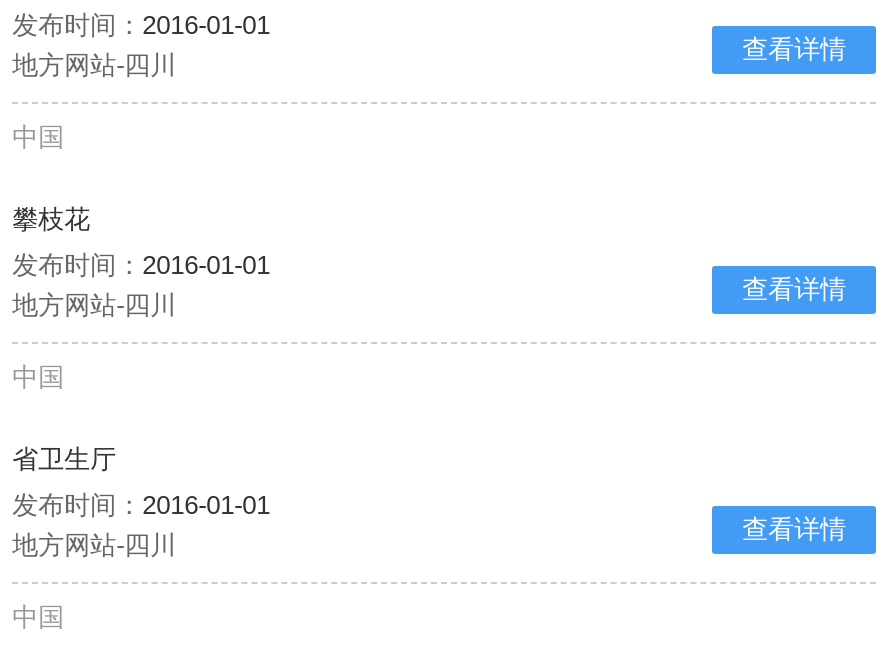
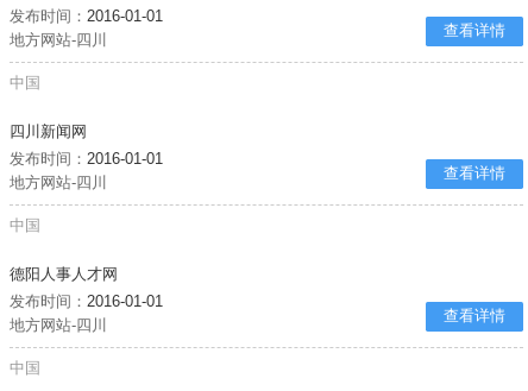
- 攀枝花
+ 四川新闻网

- 省卫生厅
+ 德阳人事人才网
